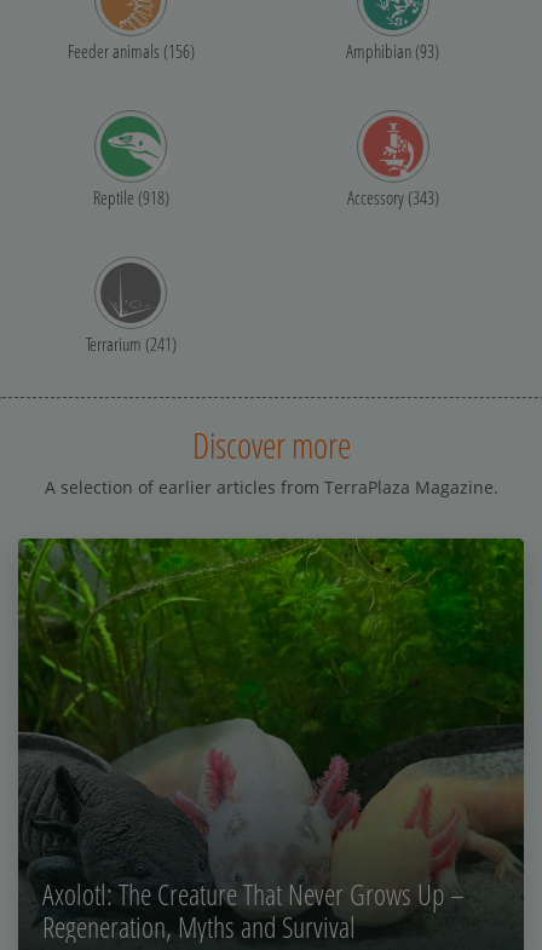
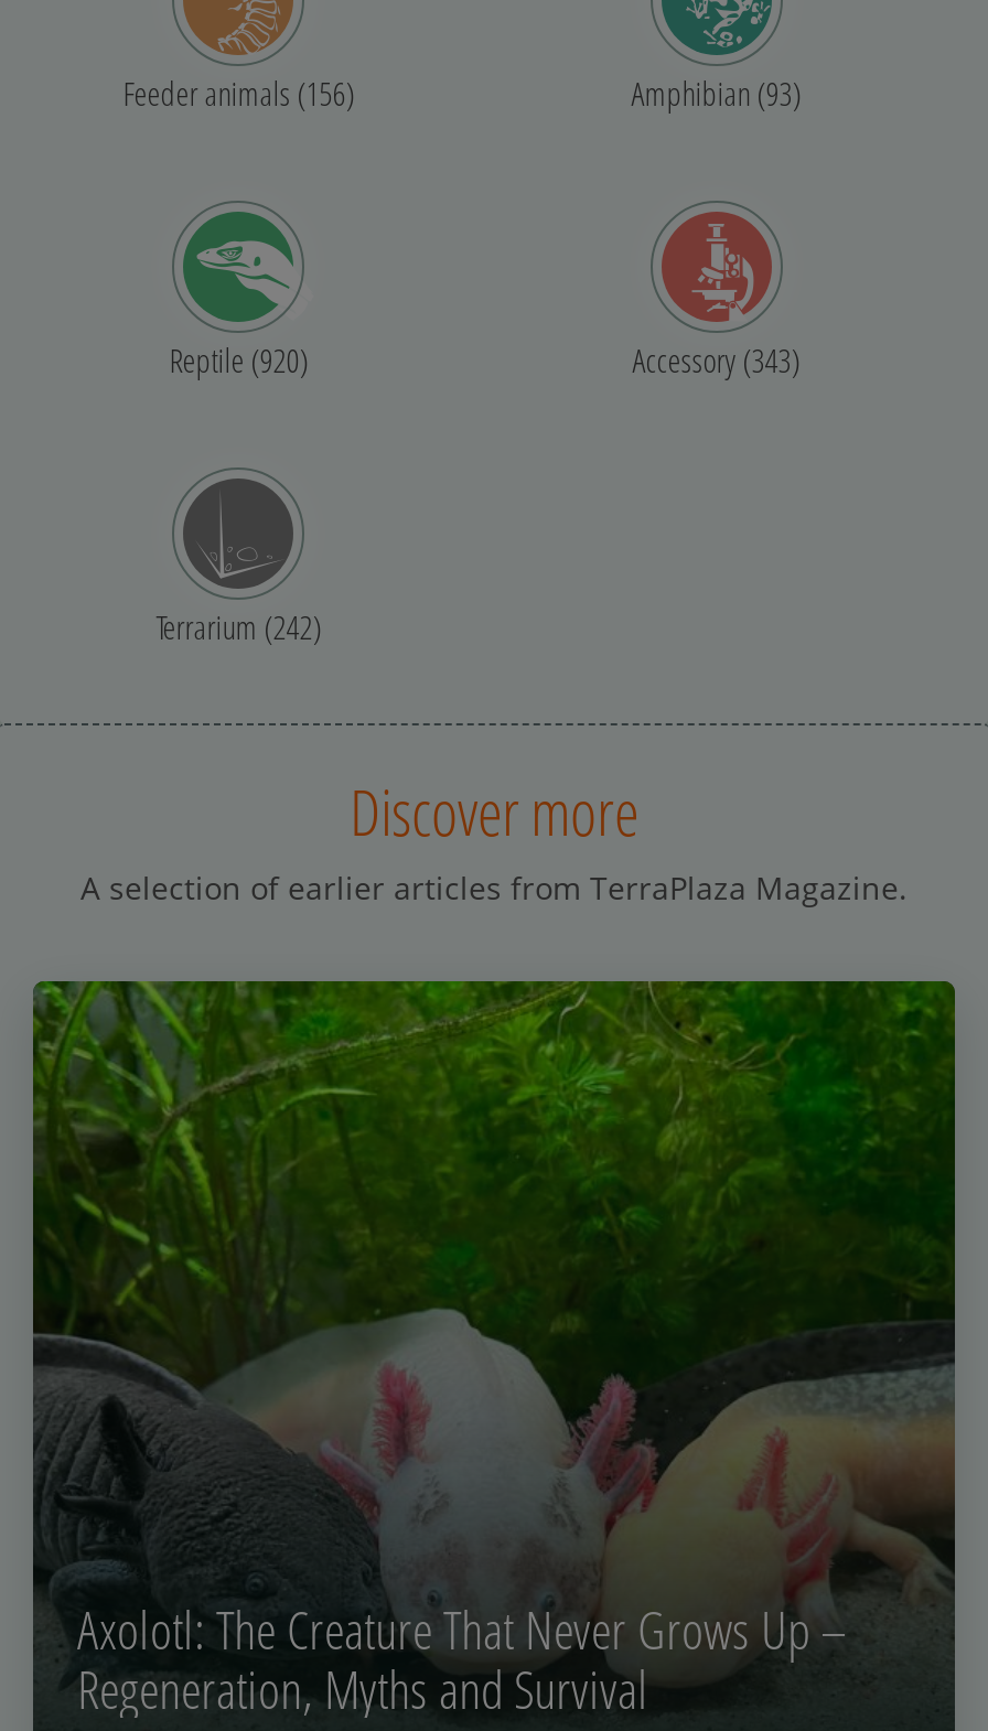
- Reptile (918)
+ Reptile (920)

- Terrarium (241)
+ Terrarium (242)
